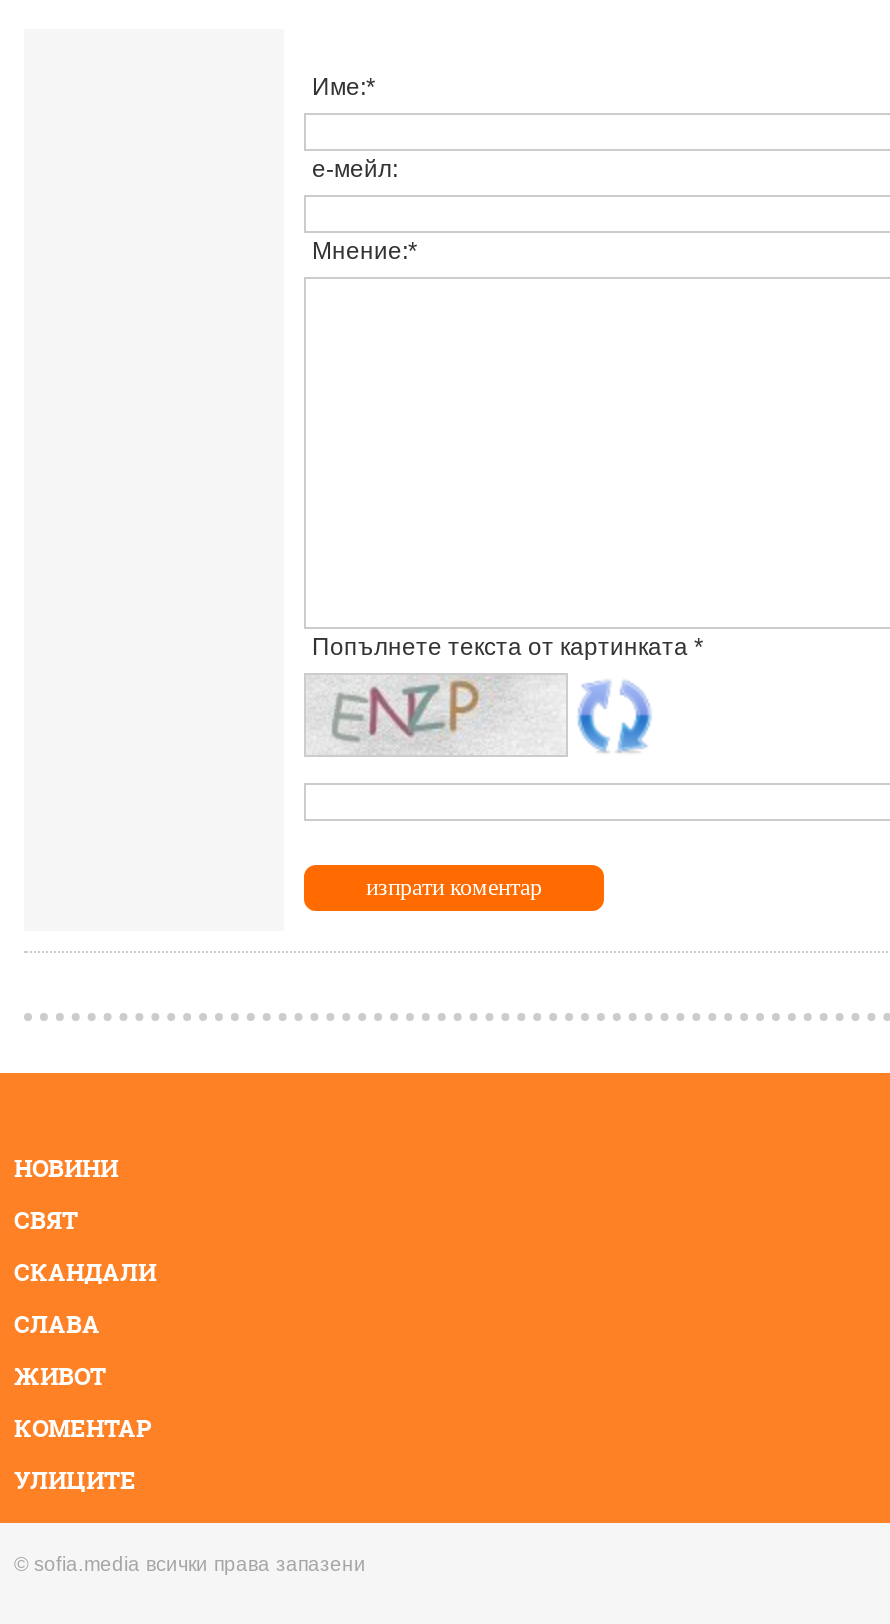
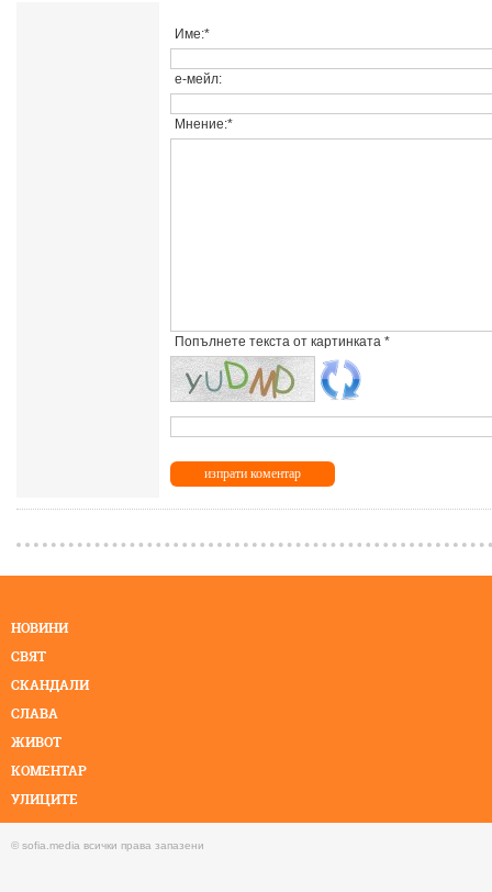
- [image]
+ [image]
